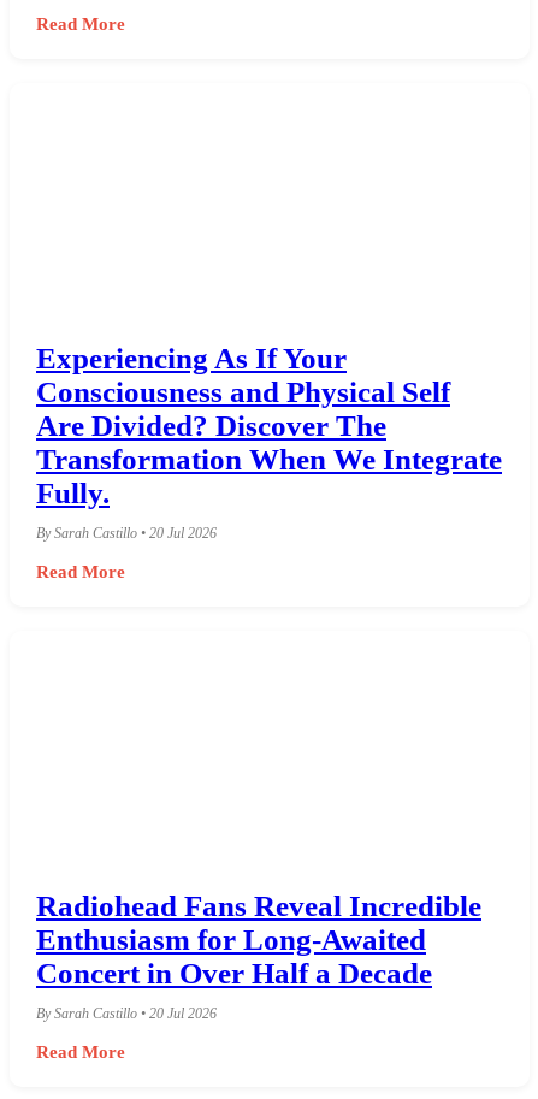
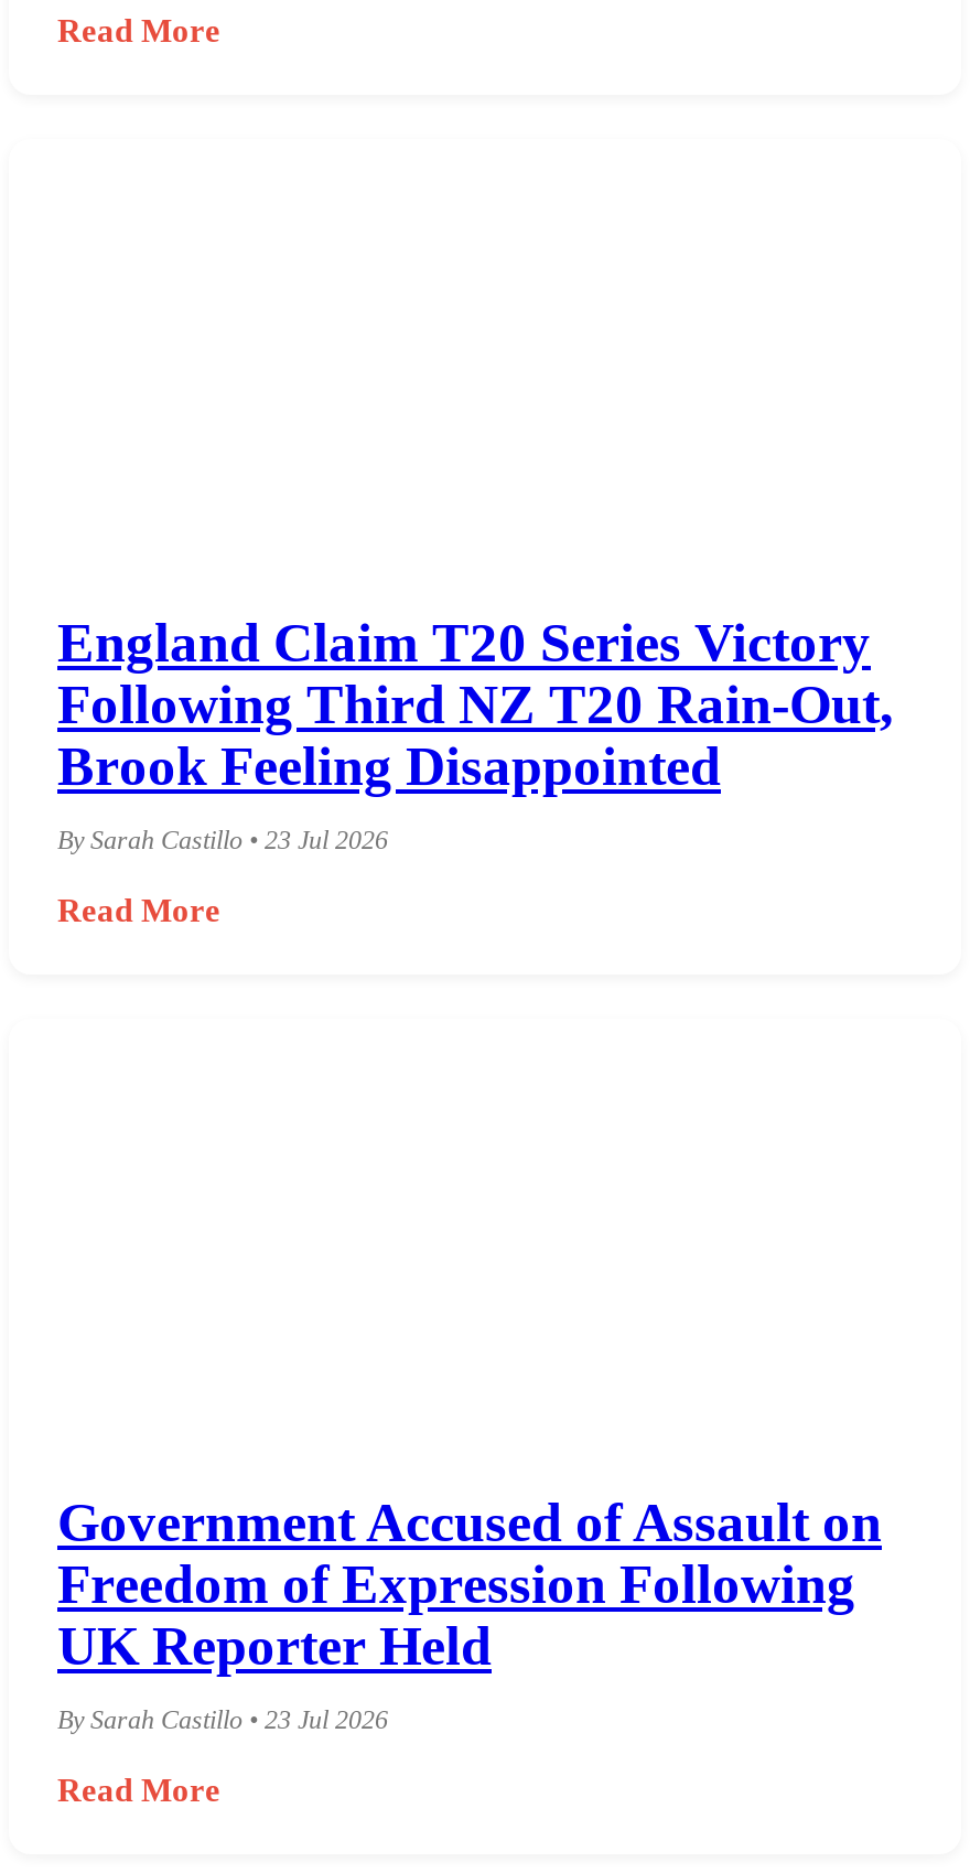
- Experiencing As If Your
- Consciousness and Physical Self
- Are Divided? Discover The
- Transformation When We Integrate
- Fully.
+ England Claim T20 Series Victory
+ Following Third NZ T20 Rain-Out,
+ Brook Feeling Disappointed

- By Sarah Castillo • 20 Jul 2026
+ By Sarah Castillo • 23 Jul 2026

- Radiohead Fans Reveal Incredible
- Enthusiasm for Long-Awaited
- Concert in Over Half a Decade
+ Government Accused of Assault on
+ Freedom of Expression Following
+ UK Reporter Held

- By Sarah Castillo • 20 Jul 2026
+ By Sarah Castillo • 23 Jul 2026
